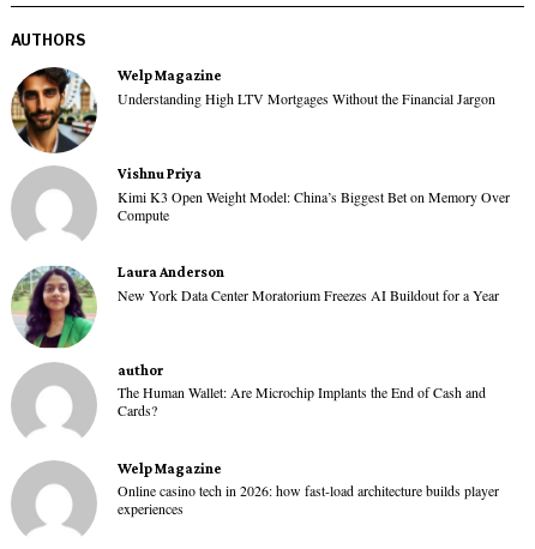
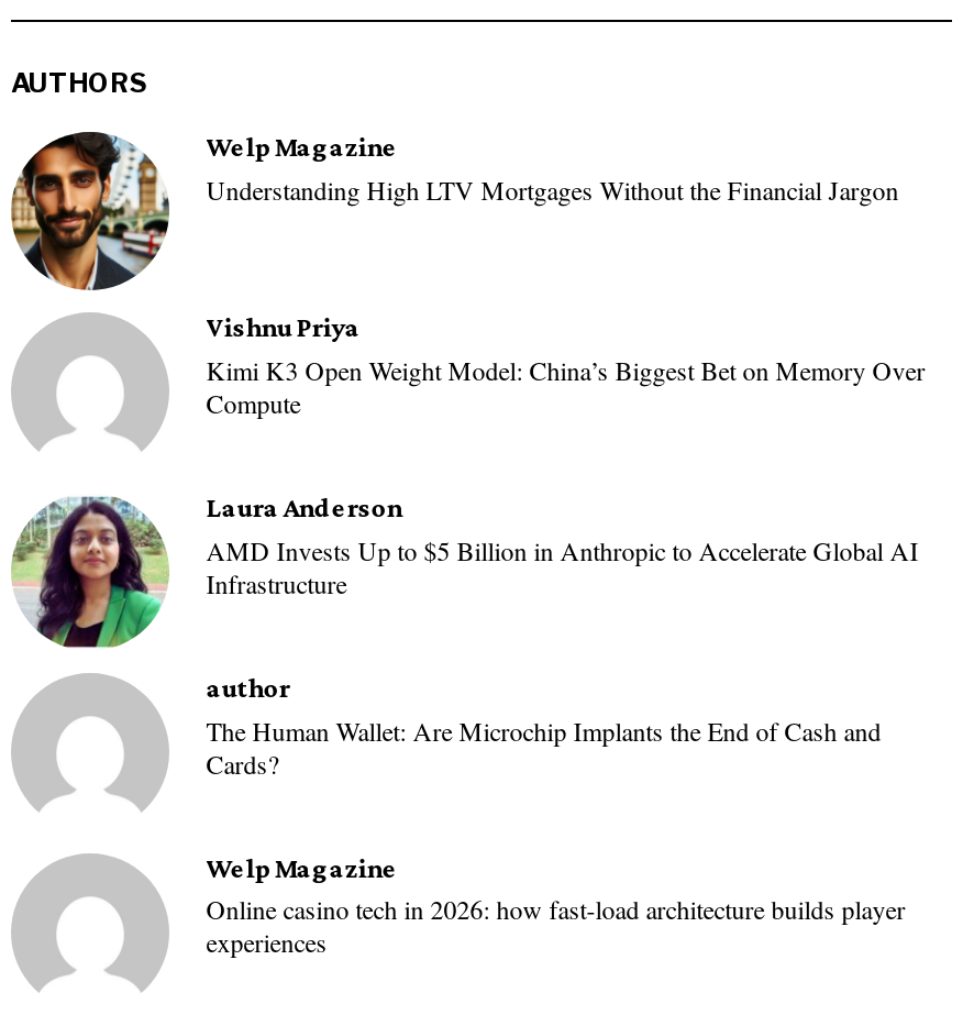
- New York Data Center Moratorium Freezes AI Buildout for a Year
+ AMD Invests Up to $5 Billion in Anthropic to Accelerate Global AI
+ Infrastructure
